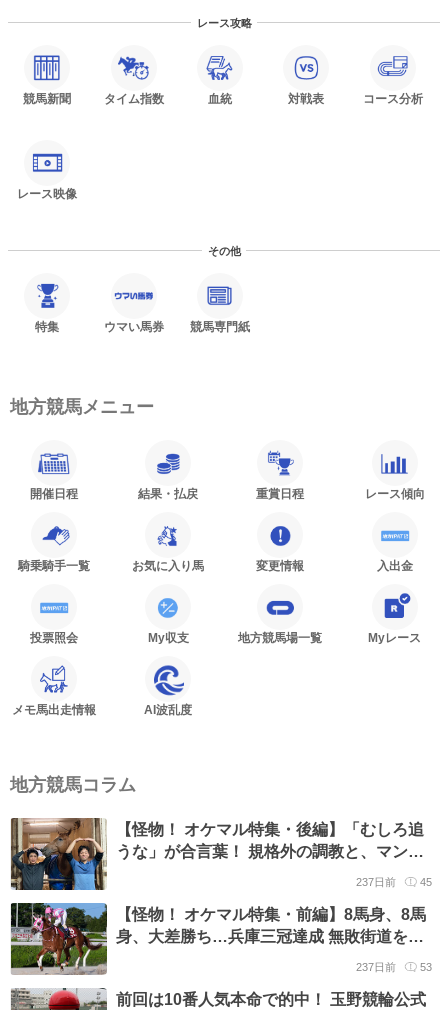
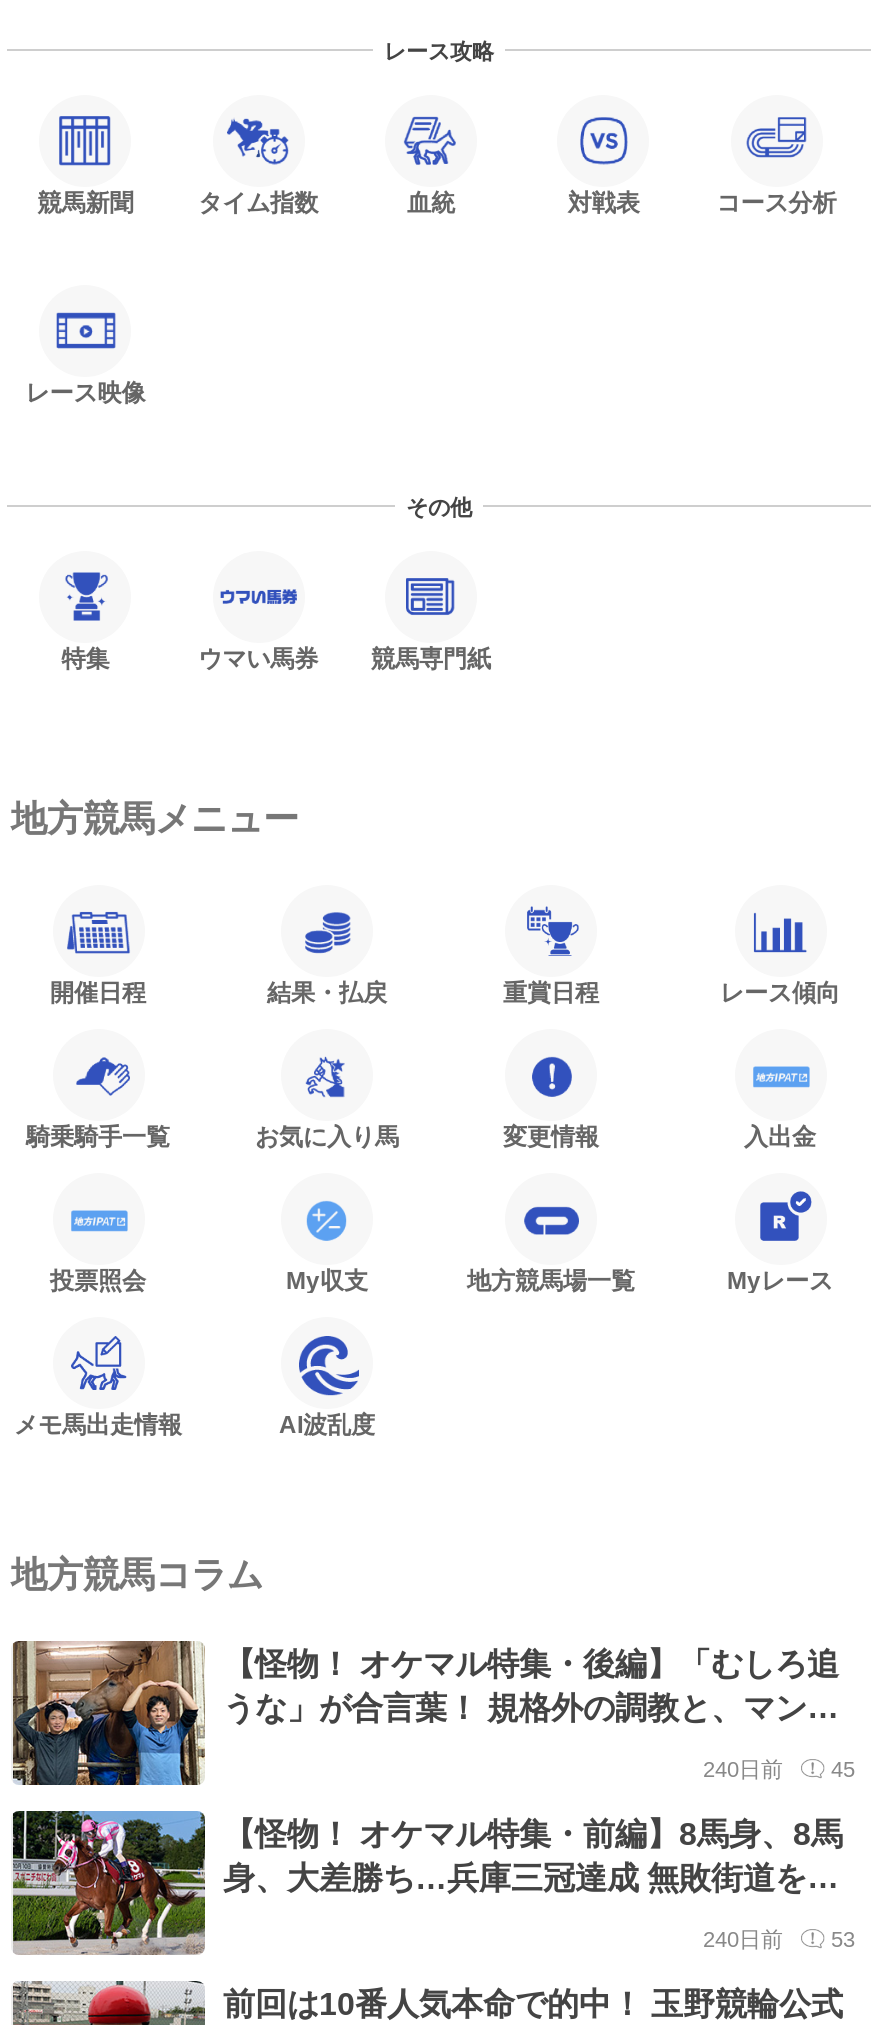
- 237日前 45
+ 240日前 45

- 237日前 53
+ 240日前 53
